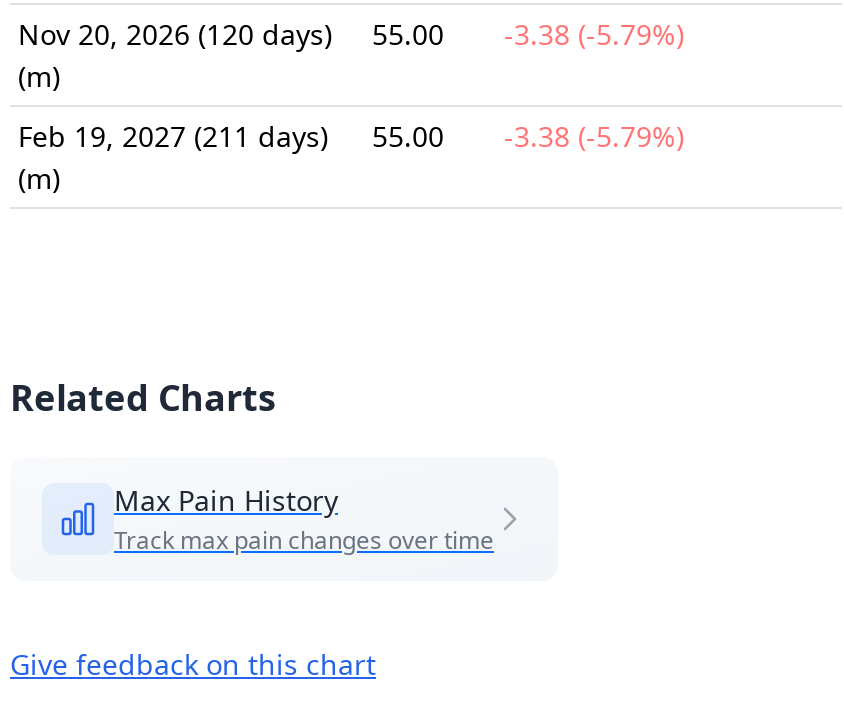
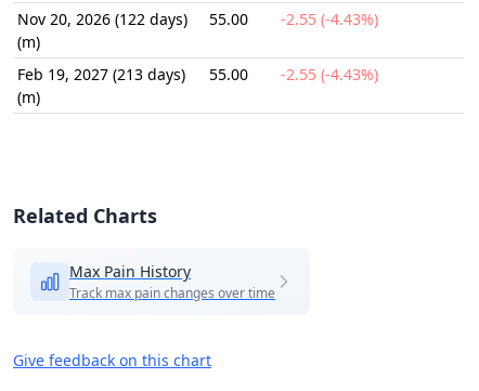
- Nov 20, 2026 (120 days)
+ Nov 20, 2026 (122 days)

- -3.38 (-5.79%)
+ -2.55 (-4.43%)

- Feb 19, 2027 (211 days)
+ Feb 19, 2027 (213 days)

- -3.38 (-5.79%)
+ -2.55 (-4.43%)
